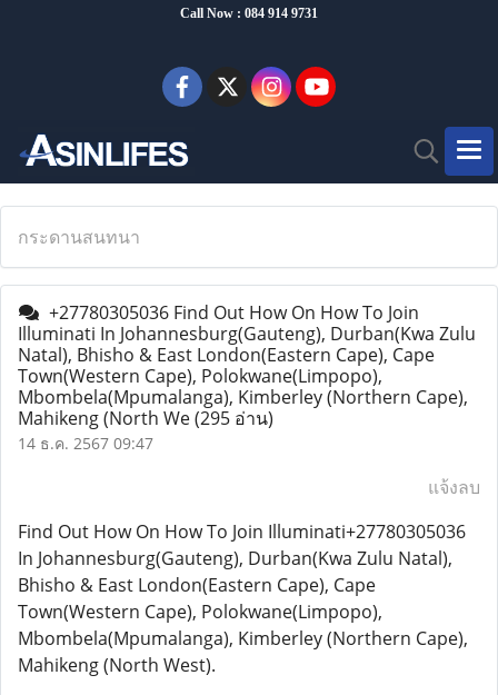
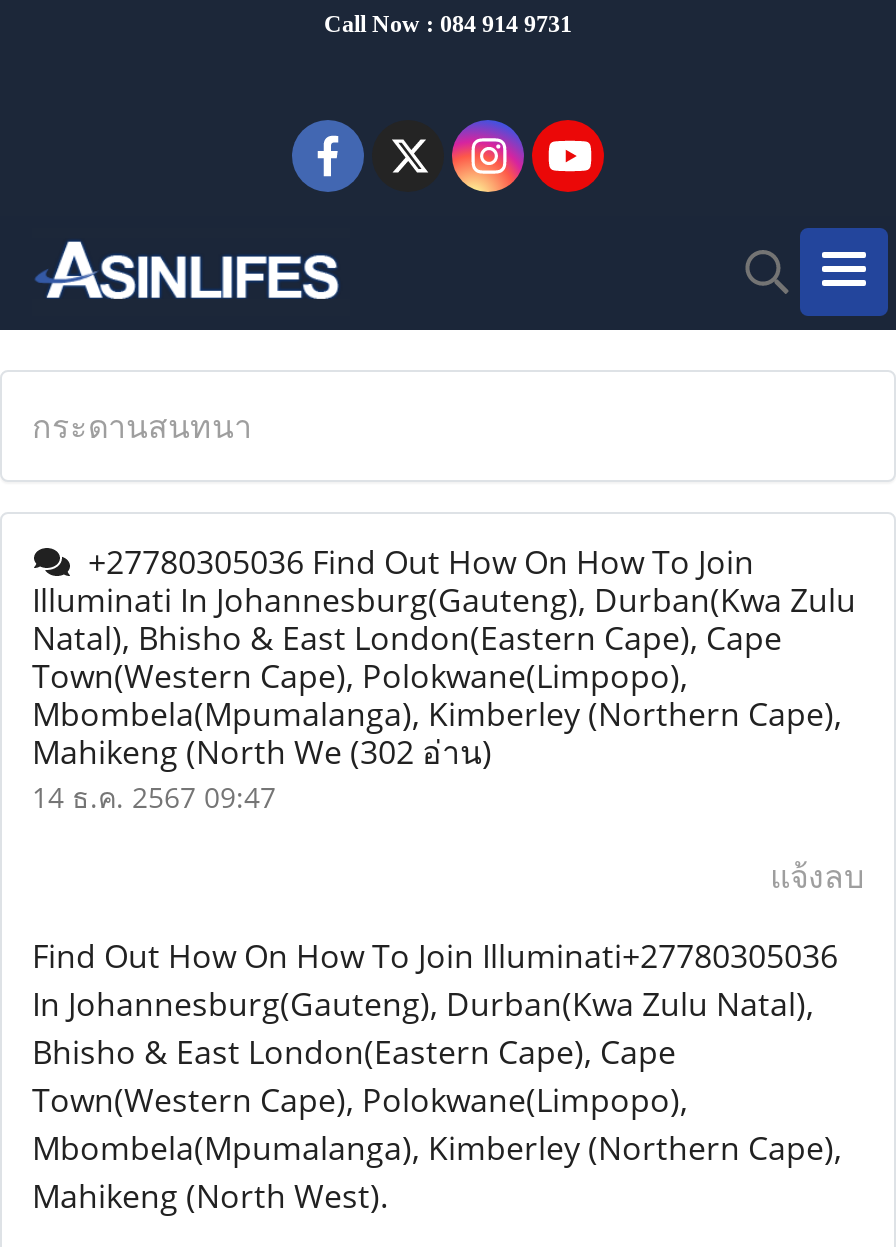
- Mahikeng (North We (295 อ่าน)
+ Mahikeng (North We (302 อ่าน)
